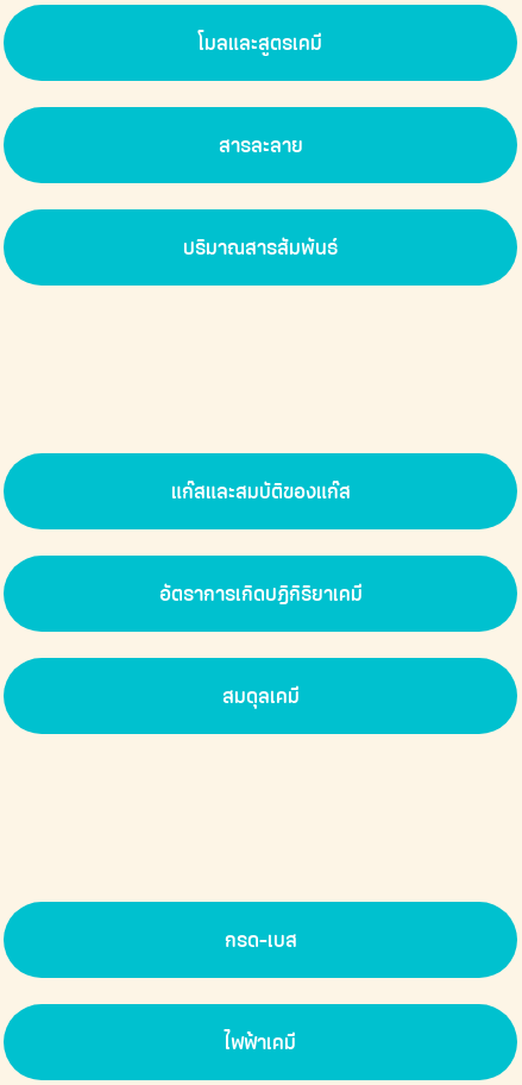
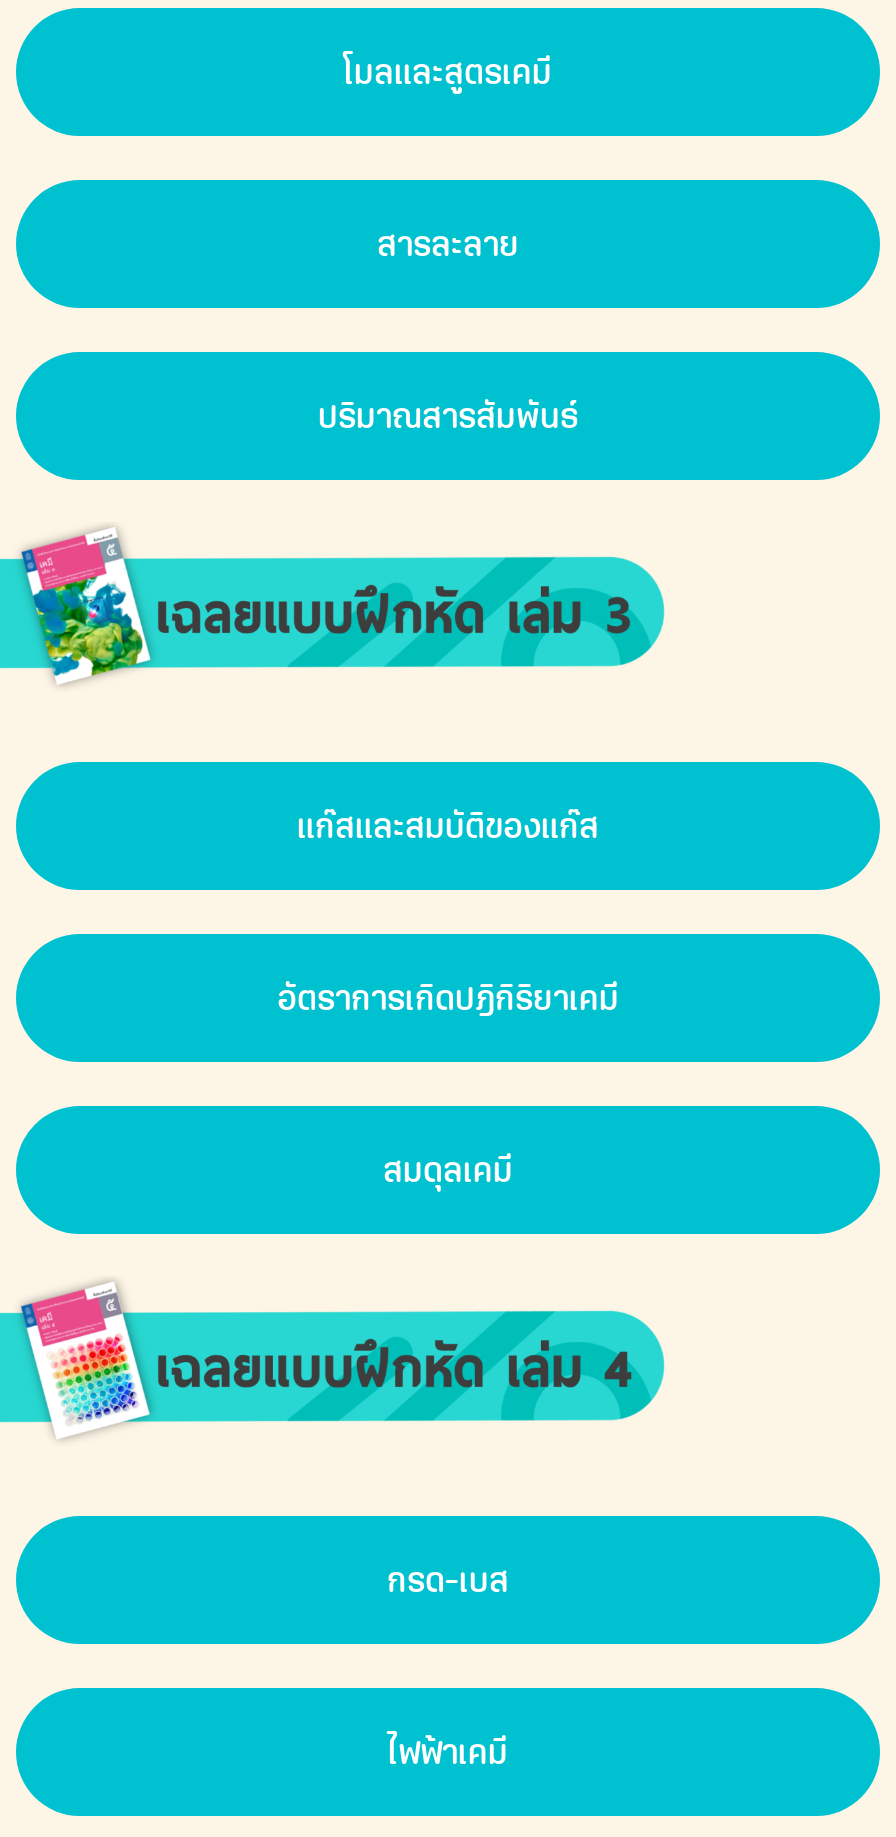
+ [image]

+ [image]
